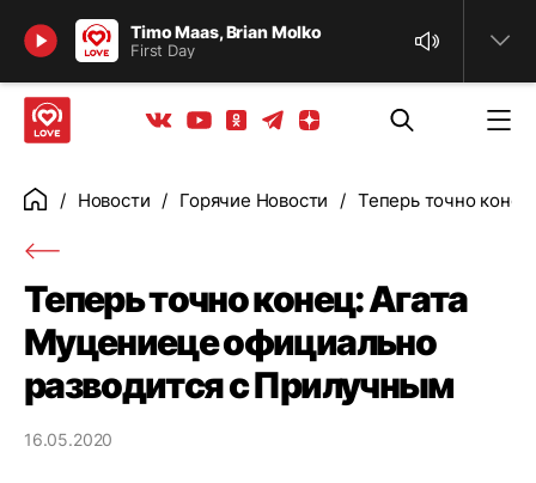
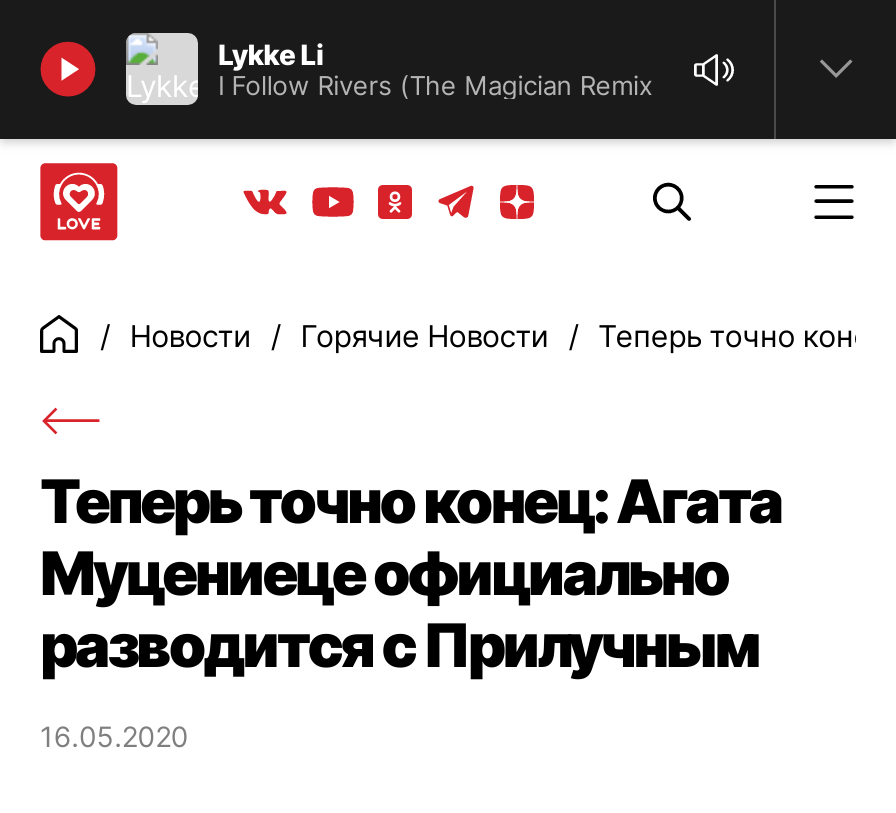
- [image]
- Timo Maas, Brian Molko
- First Day
+ [image]
+ Lykke Li
+ I Follow Rivers (The Magician Remix)
